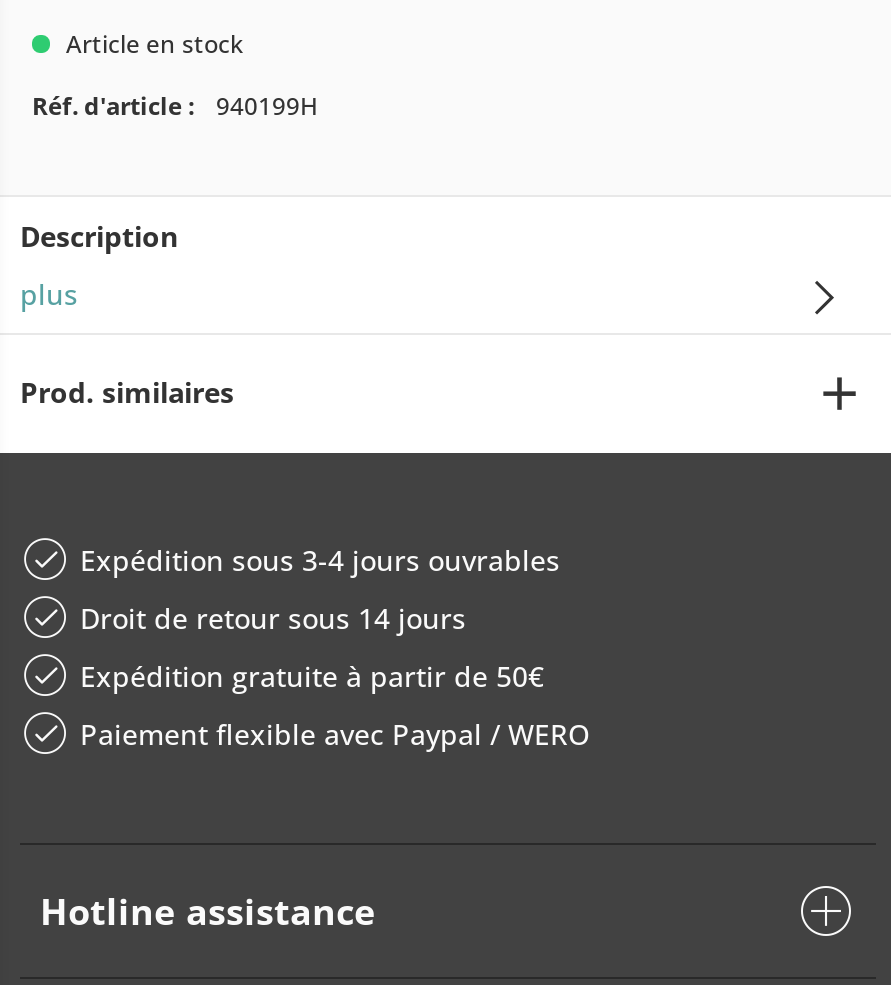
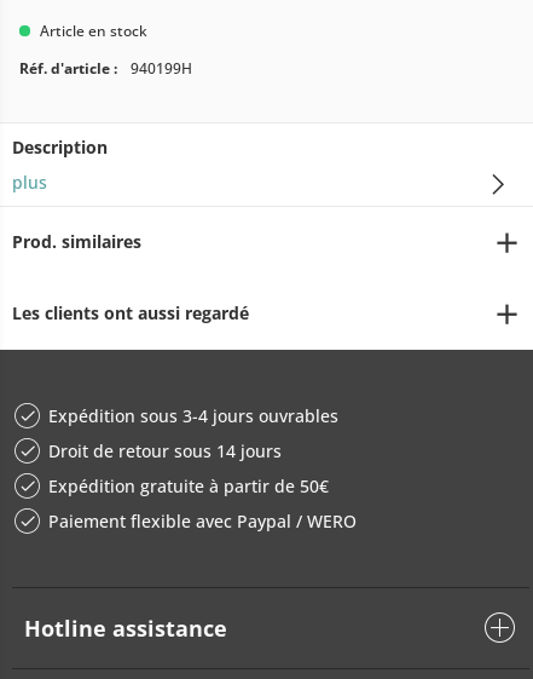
+ Les clients ont aussi regardé
